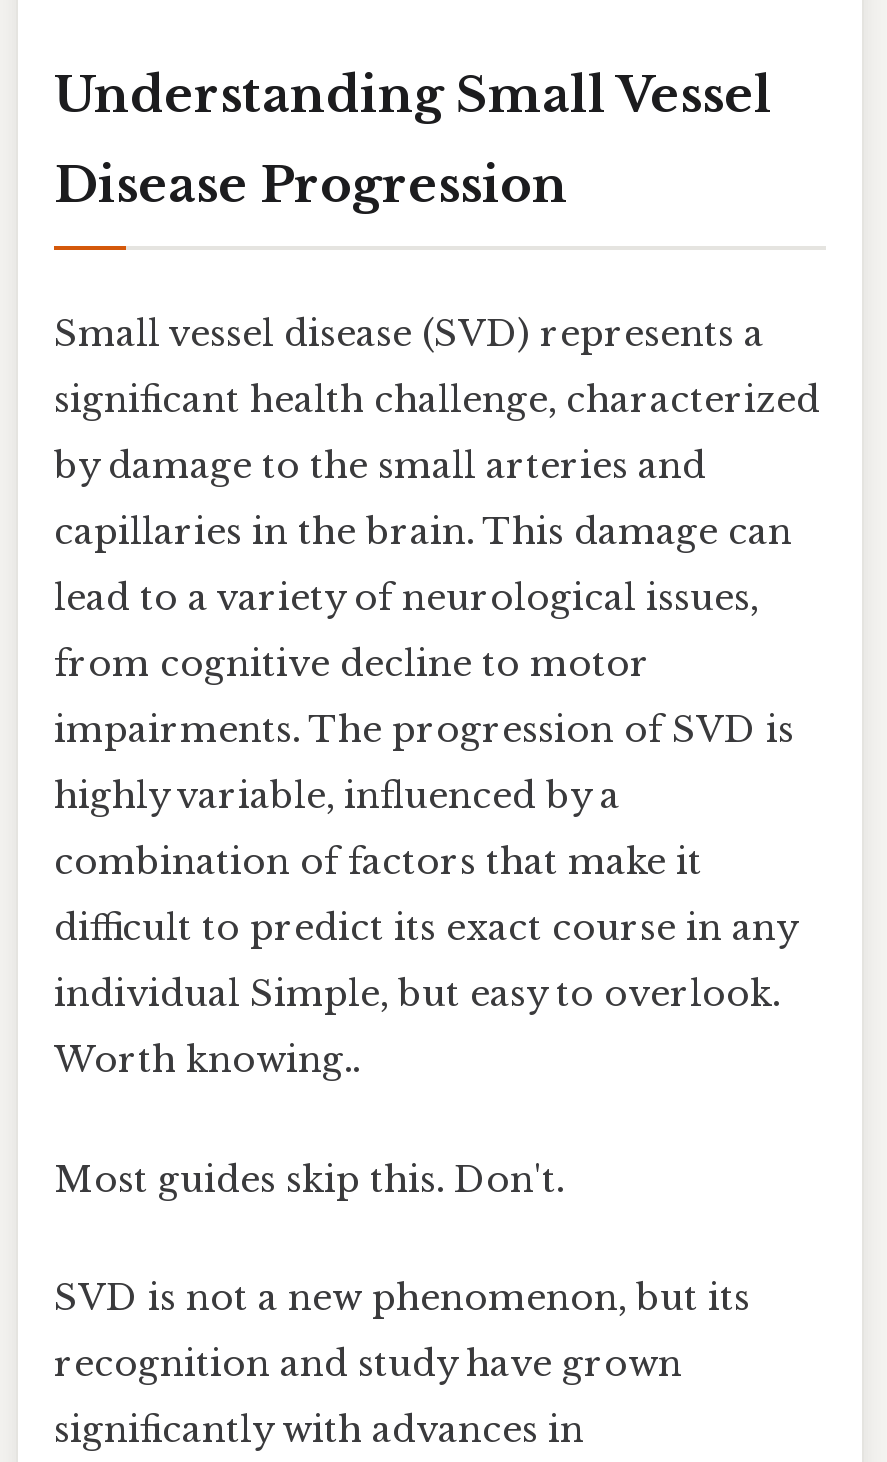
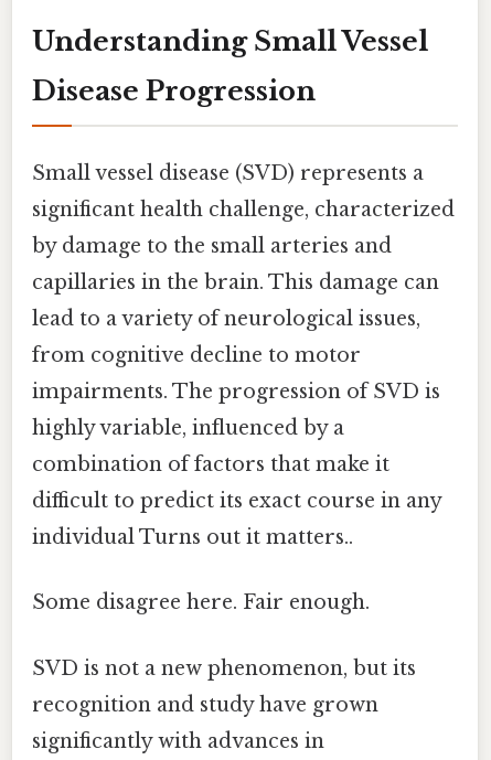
- individual Simple, but easy to overlook.
- Worth knowing..
- Most guides skip this. Don't.
+ individual Turns out it matters..
+ Some disagree here. Fair enough.
